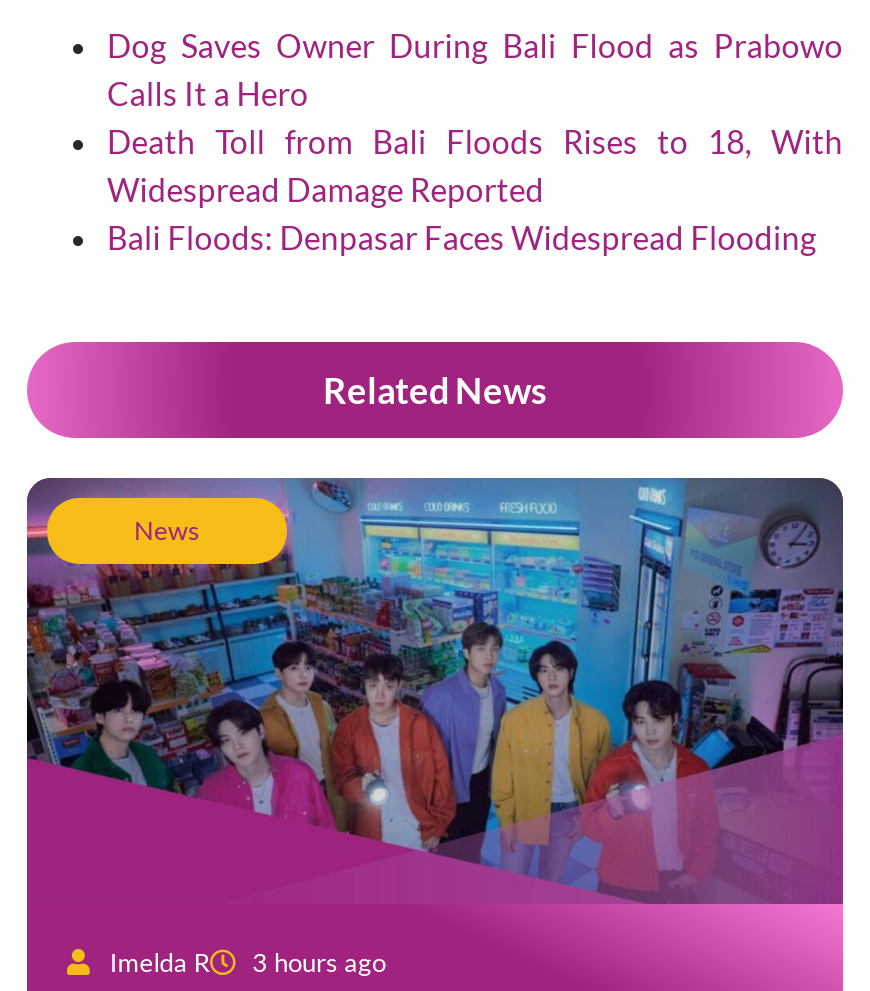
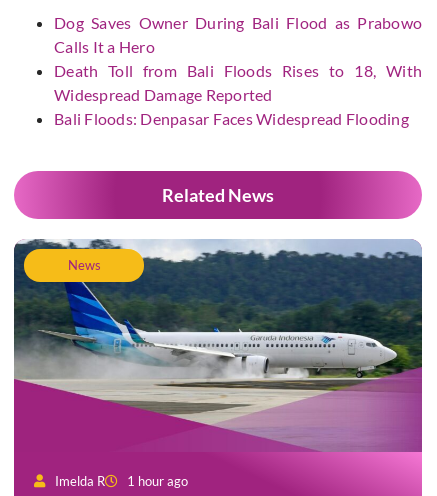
- [image]
- Imelda R 3 hours ago
+ [image]
+ Imelda R 1 hour ago
